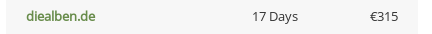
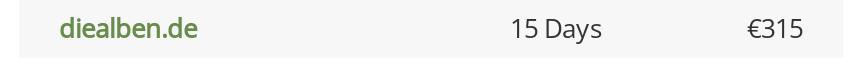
- 17 Days
+ 15 Days
